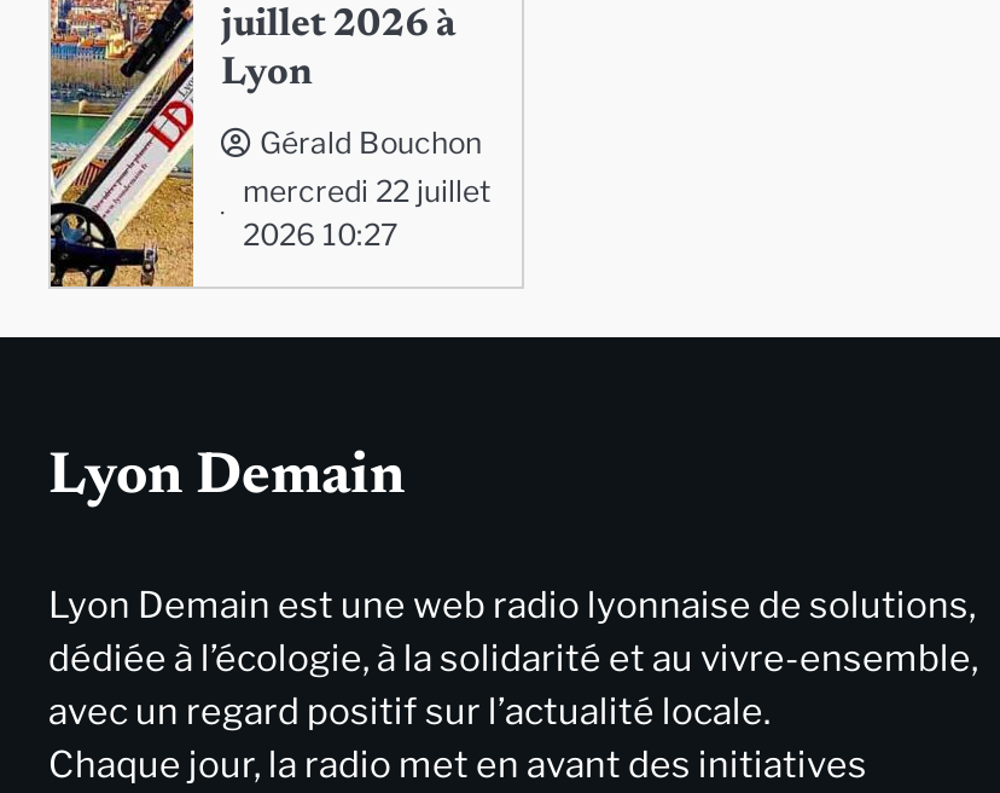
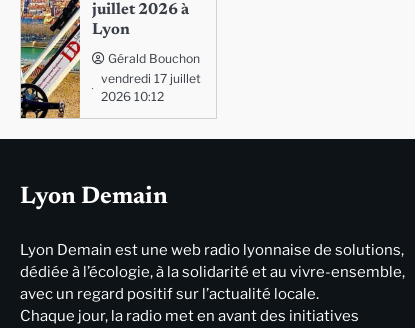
- mercredi 22 juillet
+ vendredi 17 juillet

- 2026 10:27
+ 2026 10:12
